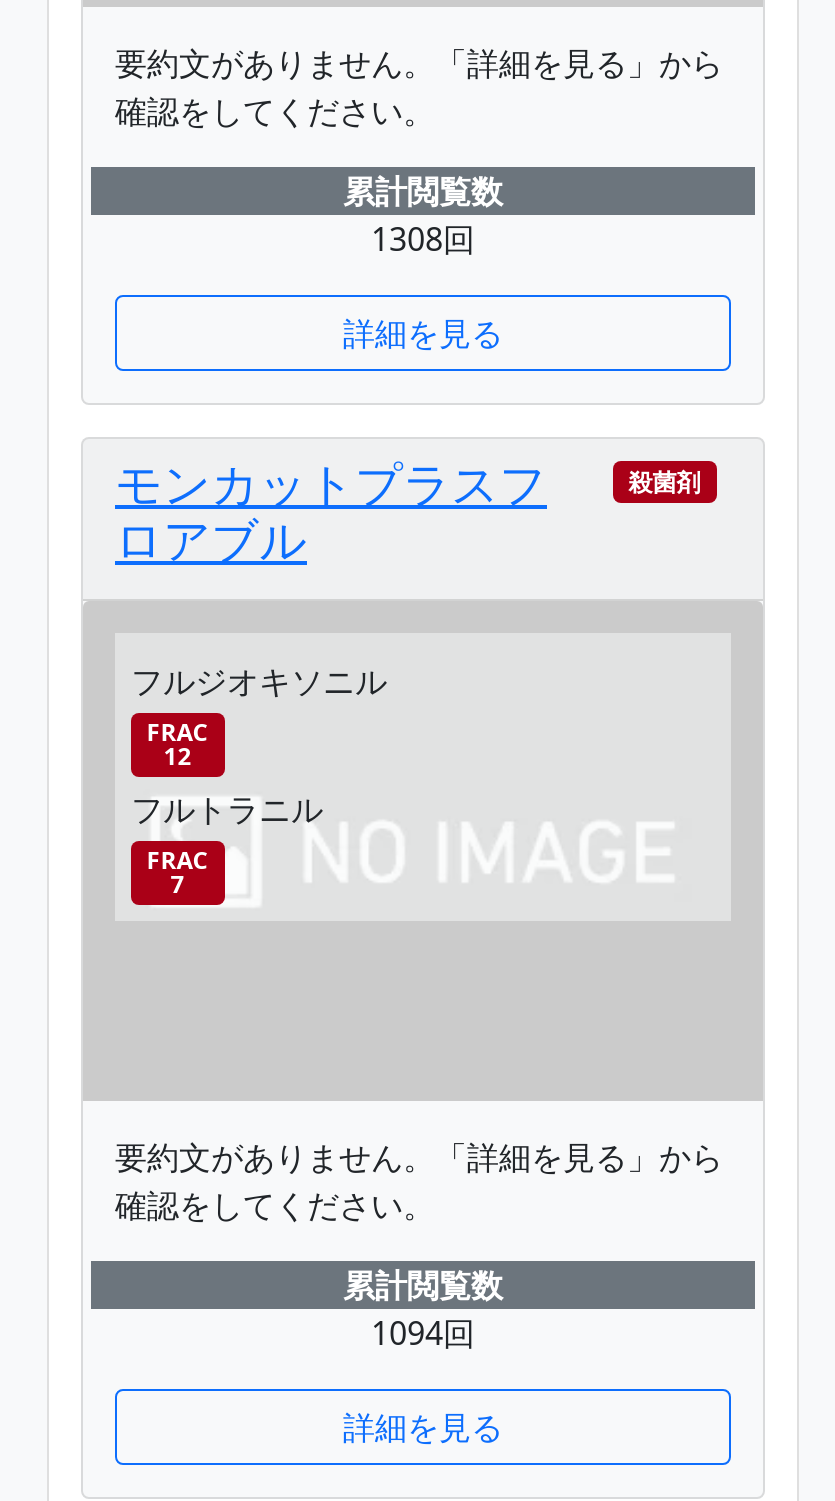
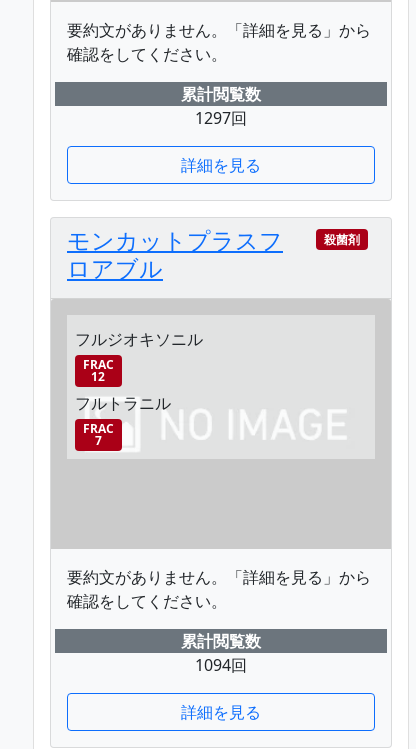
- 1308回
+ 1297回
